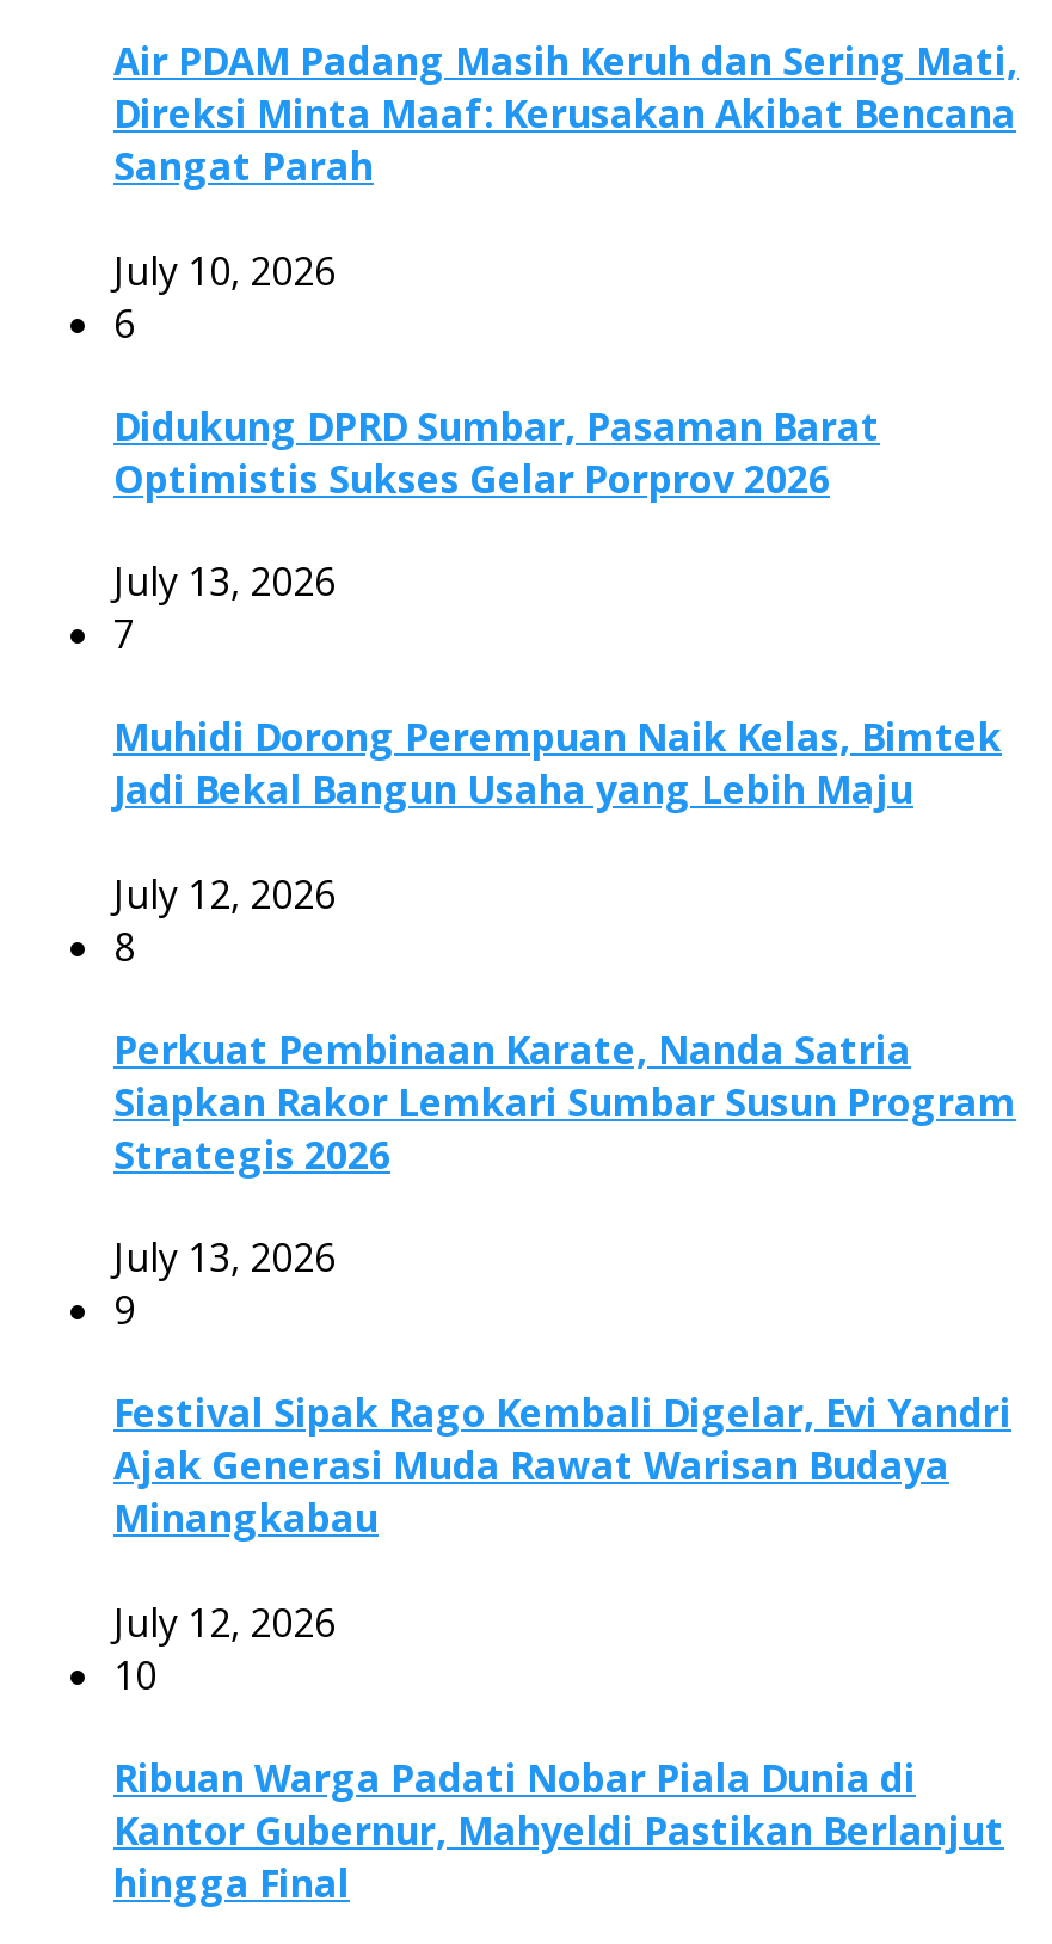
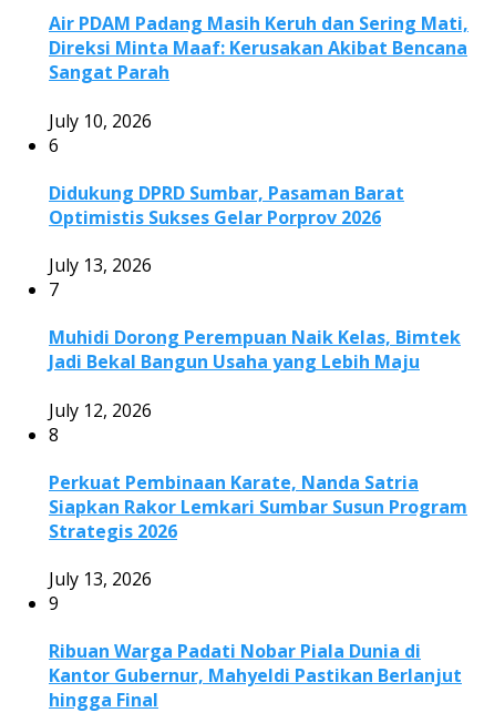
- Festival Sipak Rago Kembali Digelar, Evi Yandri
- Ajak Generasi Muda Rawat Warisan Budaya
- Minangkabau
- July 12, 2026
- 10
